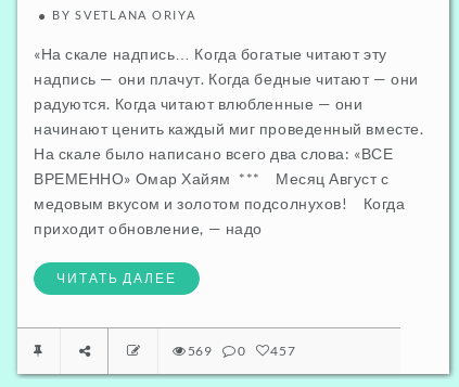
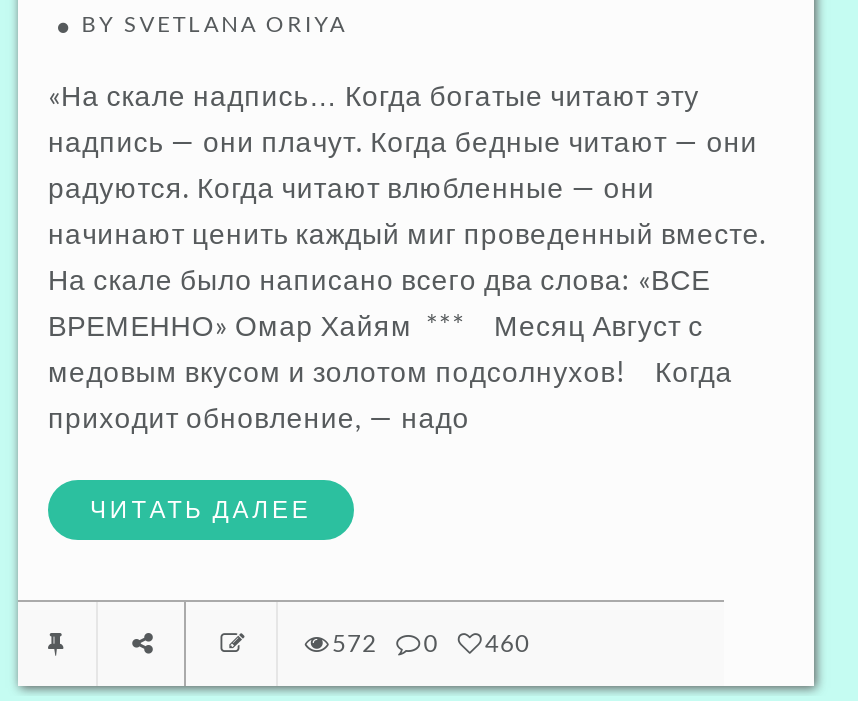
- 569
+ 572

- 457
+ 460
